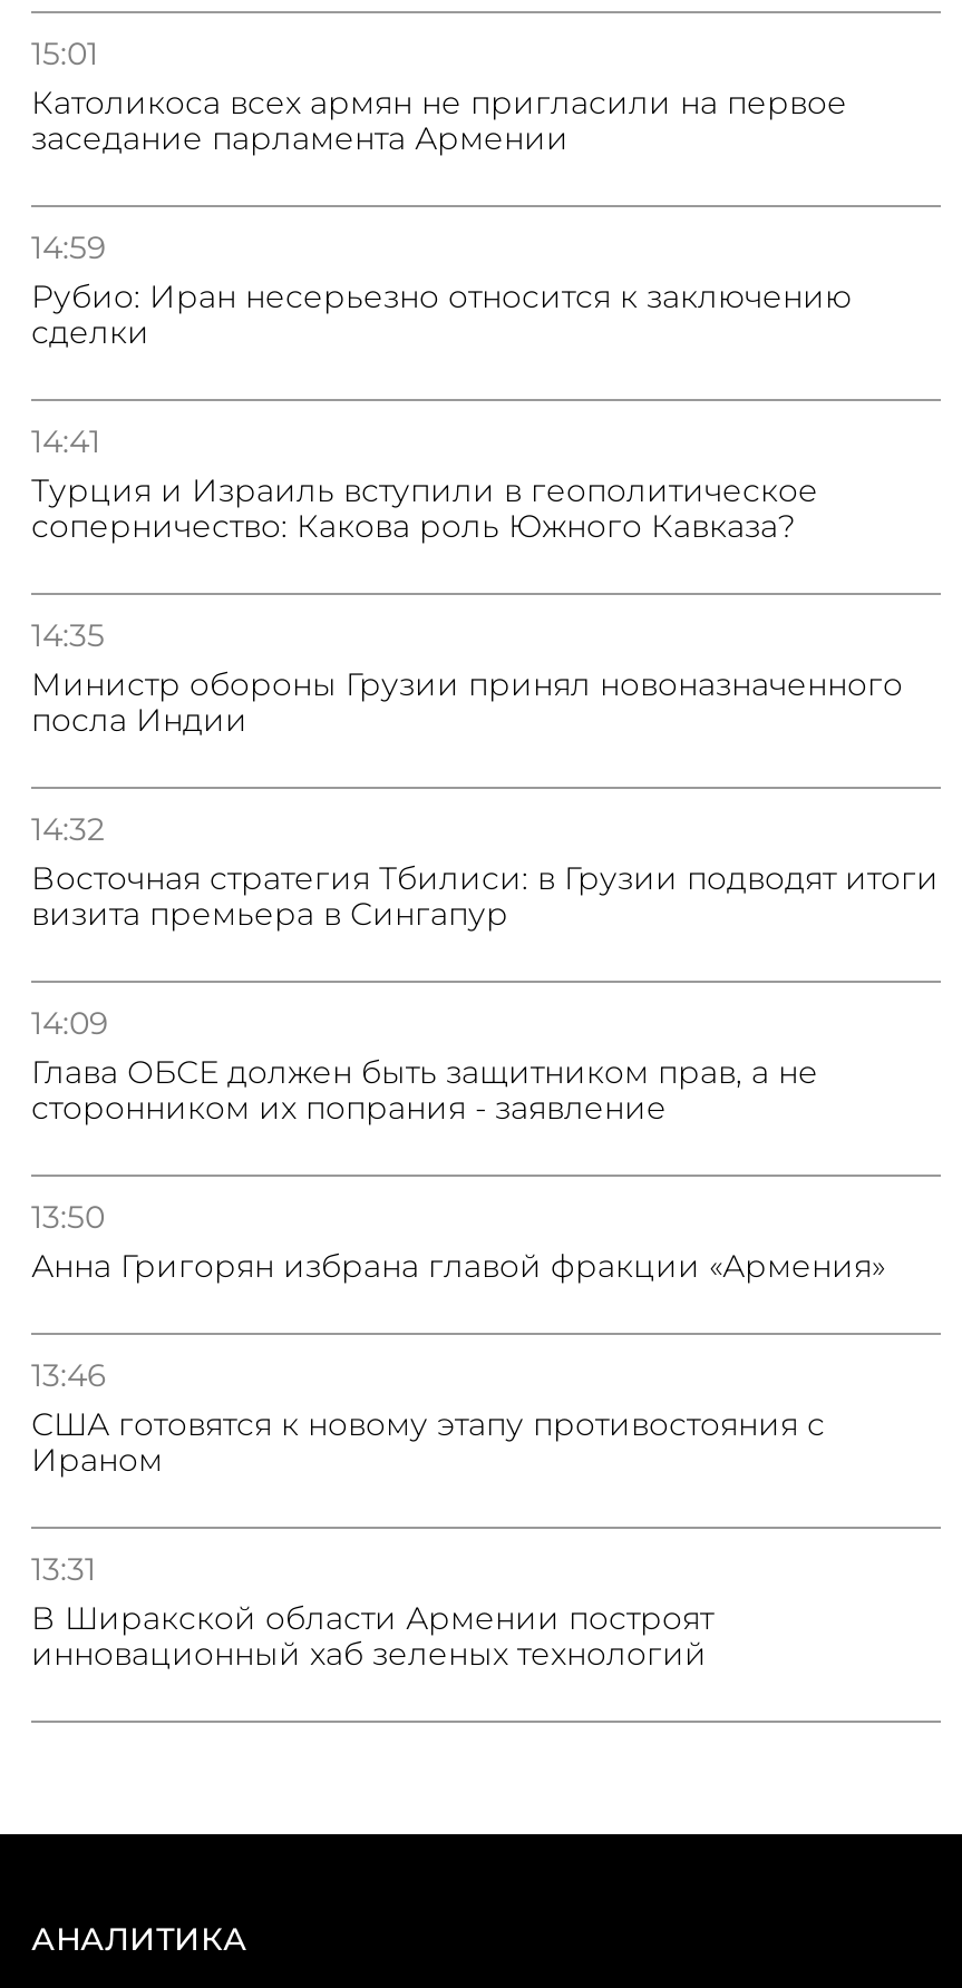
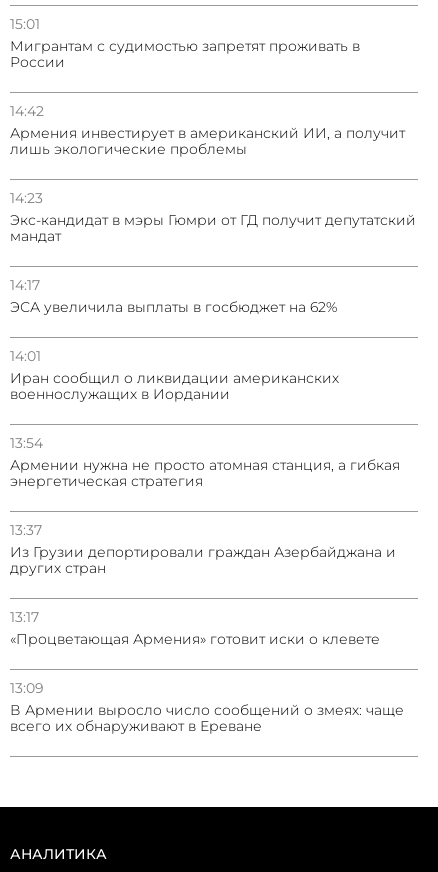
- Католикоса всех армян не пригласили на первое
- заседание парламента Армении
+ Мигрантам с судимостью запретят проживать в
+ России

- 14:59
- Рубио: Иран несерьезно относится к заключению
- сделки
+ 14:42
+ Армения инвестирует в американский ИИ, а получит
+ лишь экологические проблемы

- 14:41
- Турция и Израиль вступили в геополитическое
- соперничество: Какова роль Южного Кавказа?
+ 14:23
+ Экс-кандидат в мэры Гюмри от ГД получит депутатский
+ мандат

- 14:35
- Министр обороны Грузии принял новоназначенного
- посла Индии
+ 14:17
+ ЭСА увеличила выплаты в госбюджет на 62%

- 14:32
- Восточная стратегия Тбилиси: в Грузии подводят итоги
- визита премьера в Сингапур
+ 14:01
+ Иран сообщил о ликвидации американских
+ военнослужащих в Иордании

- 14:09
- Глава ОБСЕ должен быть защитником прав, а не
- сторонником их попрания - заявление
+ 13:54
+ Армении нужна не просто атомная станция, а гибкая
+ энергетическая стратегия

- 13:50
- Анна Григорян избрана главой фракции «Армения»
+ 13:37
+ Из Грузии депортировали граждан Азербайджана и
+ других стран

- 13:46
- США готовятся к новому этапу противостояния с
- Ираном
+ 13:17
+ «Процветающая Армения» готовит иски о клевете

- 13:31
- В Ширакской области Армении построят
- инновационный хаб зеленых технологий
+ 13:09
+ В Армении выросло число сообщений о змеях: чаще
+ всего их обнаруживают в Ереване
